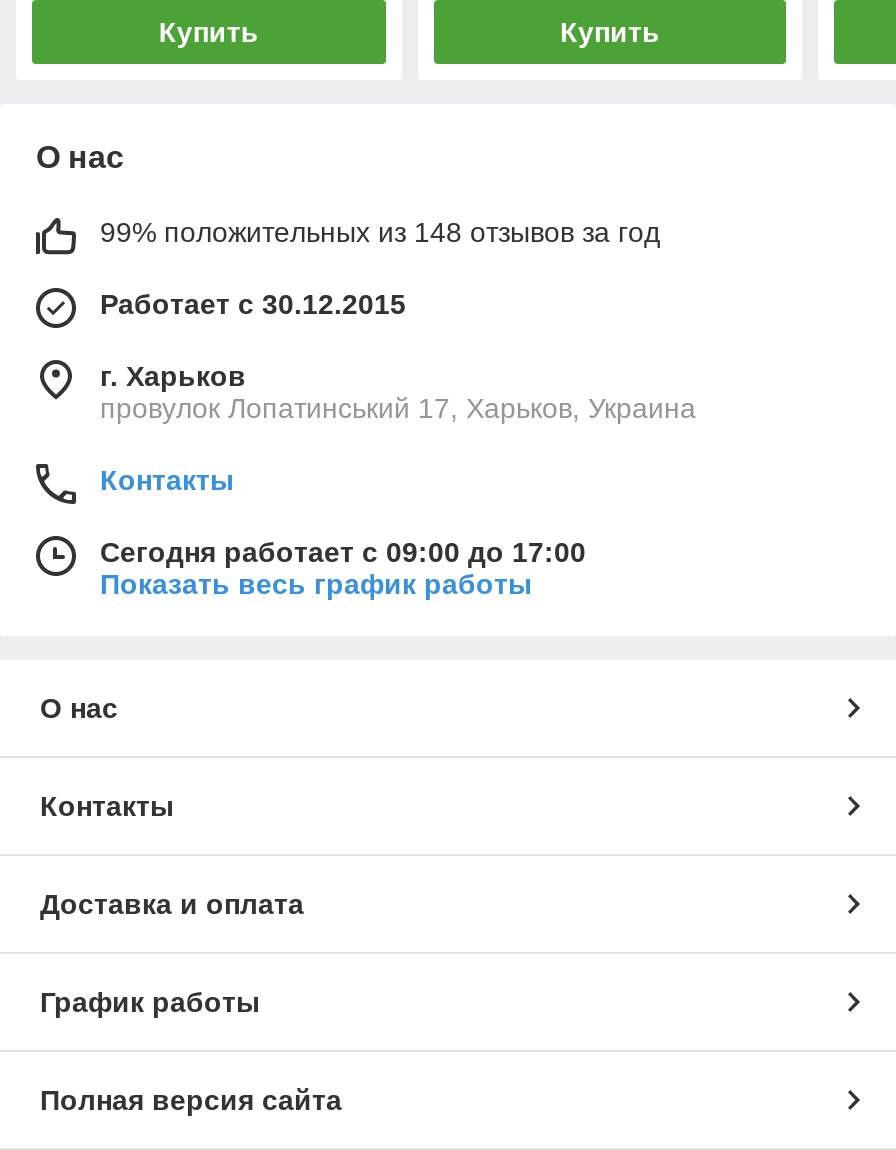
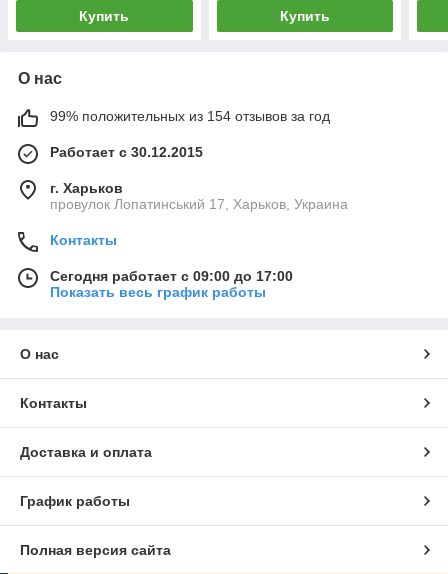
- 99% положительных из 148 отзывов за год
+ 99% положительных из 154 отзывов за год
